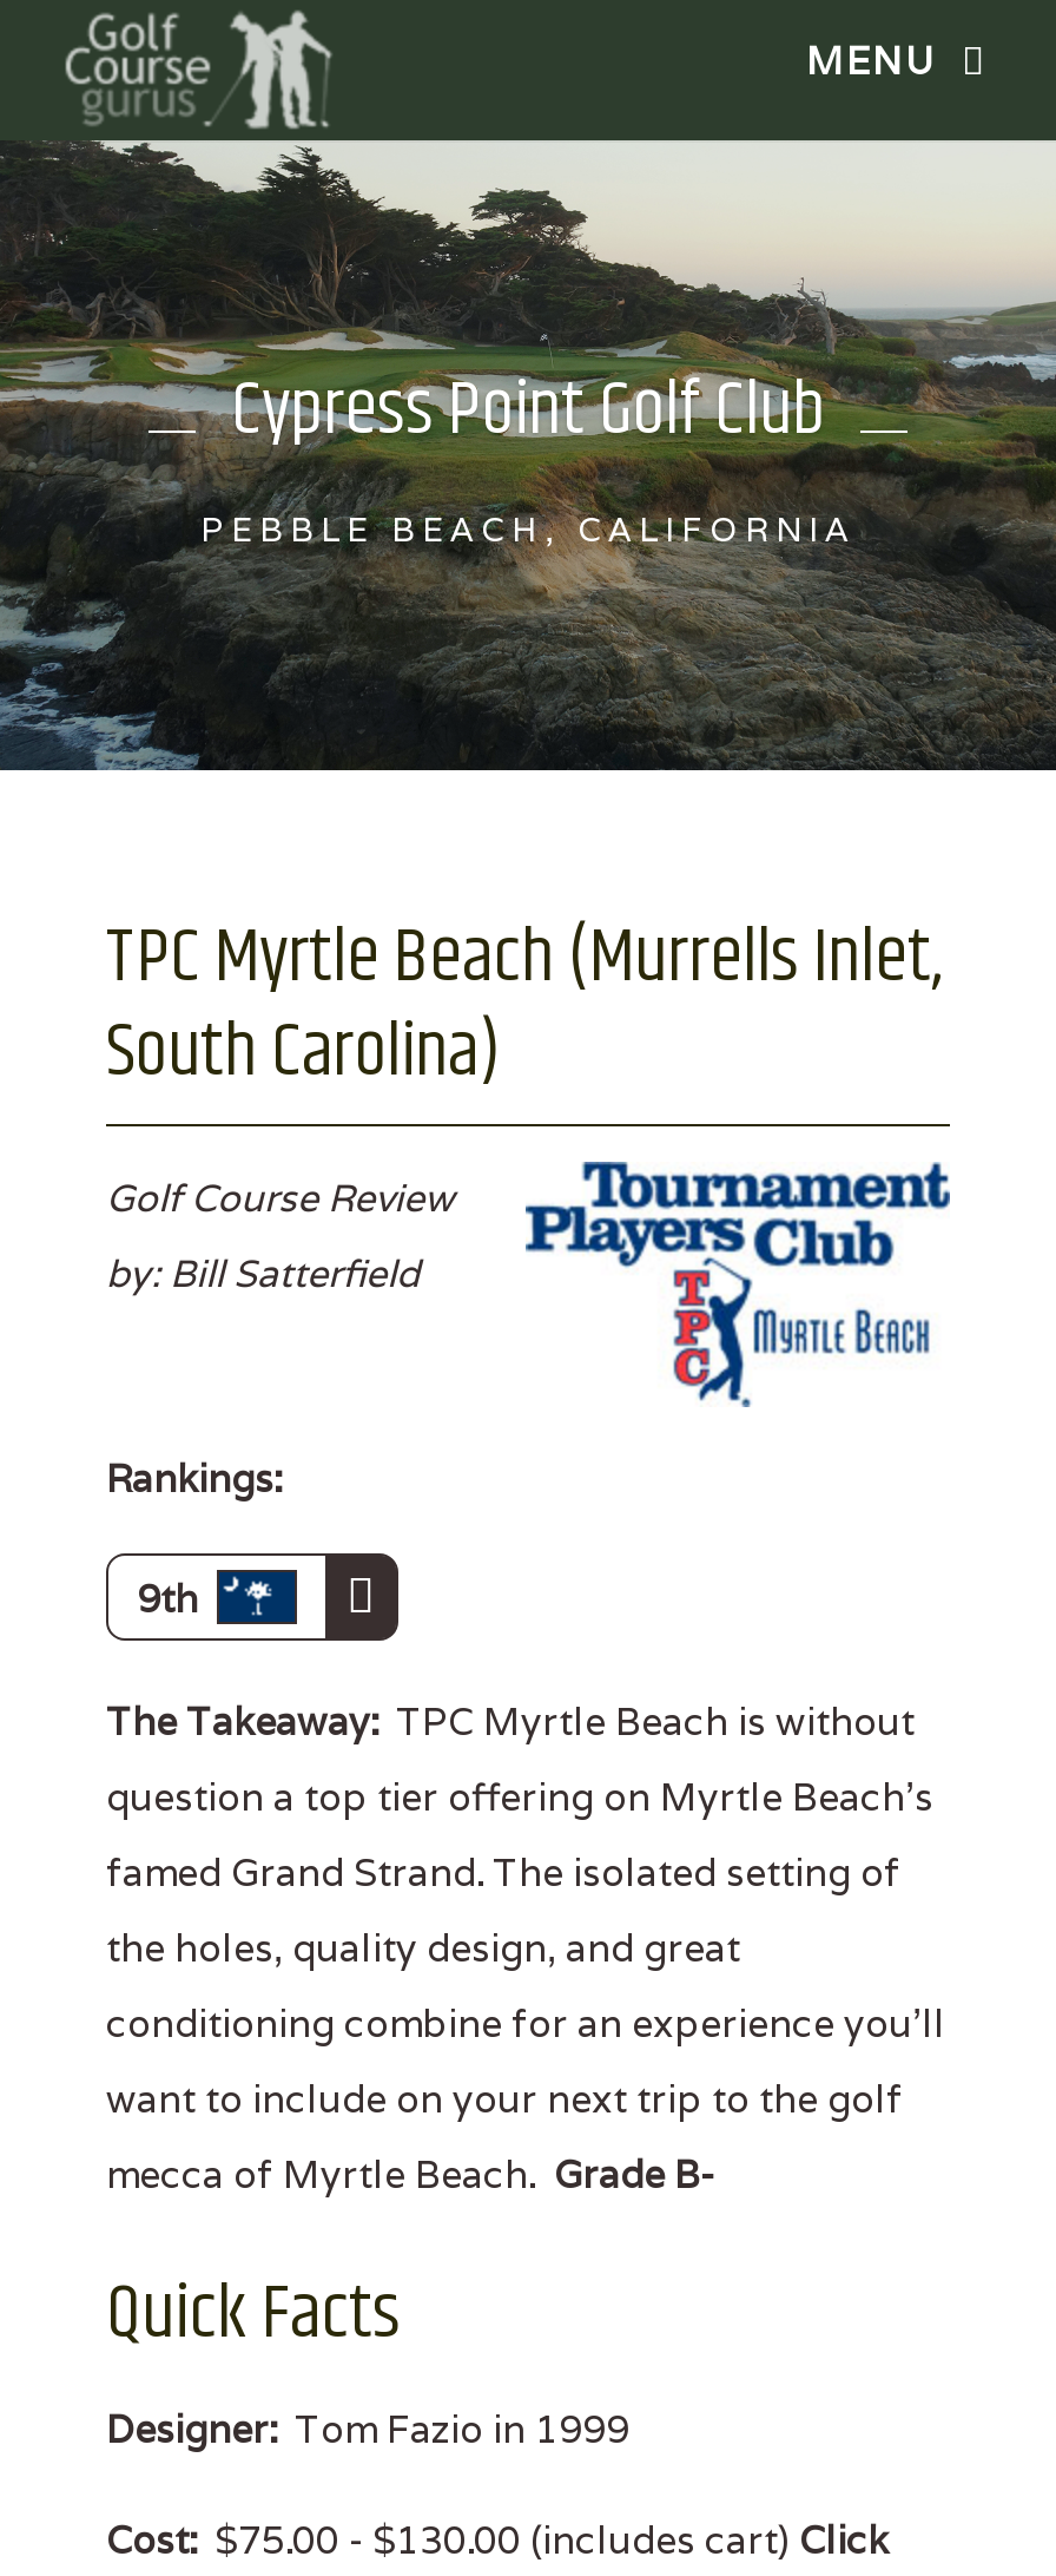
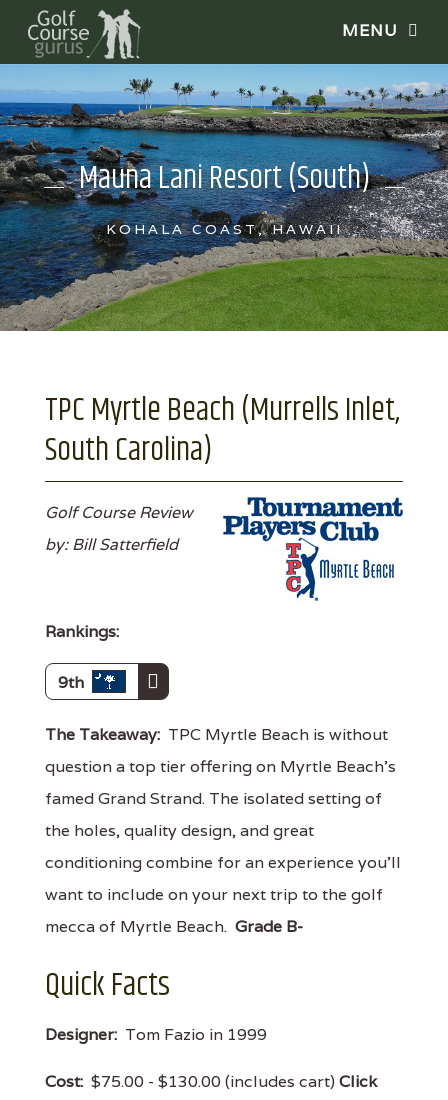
- [image]
- Cypress Point Golf Club
- PEBBLE BEACH, CALIFORNIA
+ [image]
+ Mauna Lani Resort (South)
+ KOHALA COAST, HAWAII
